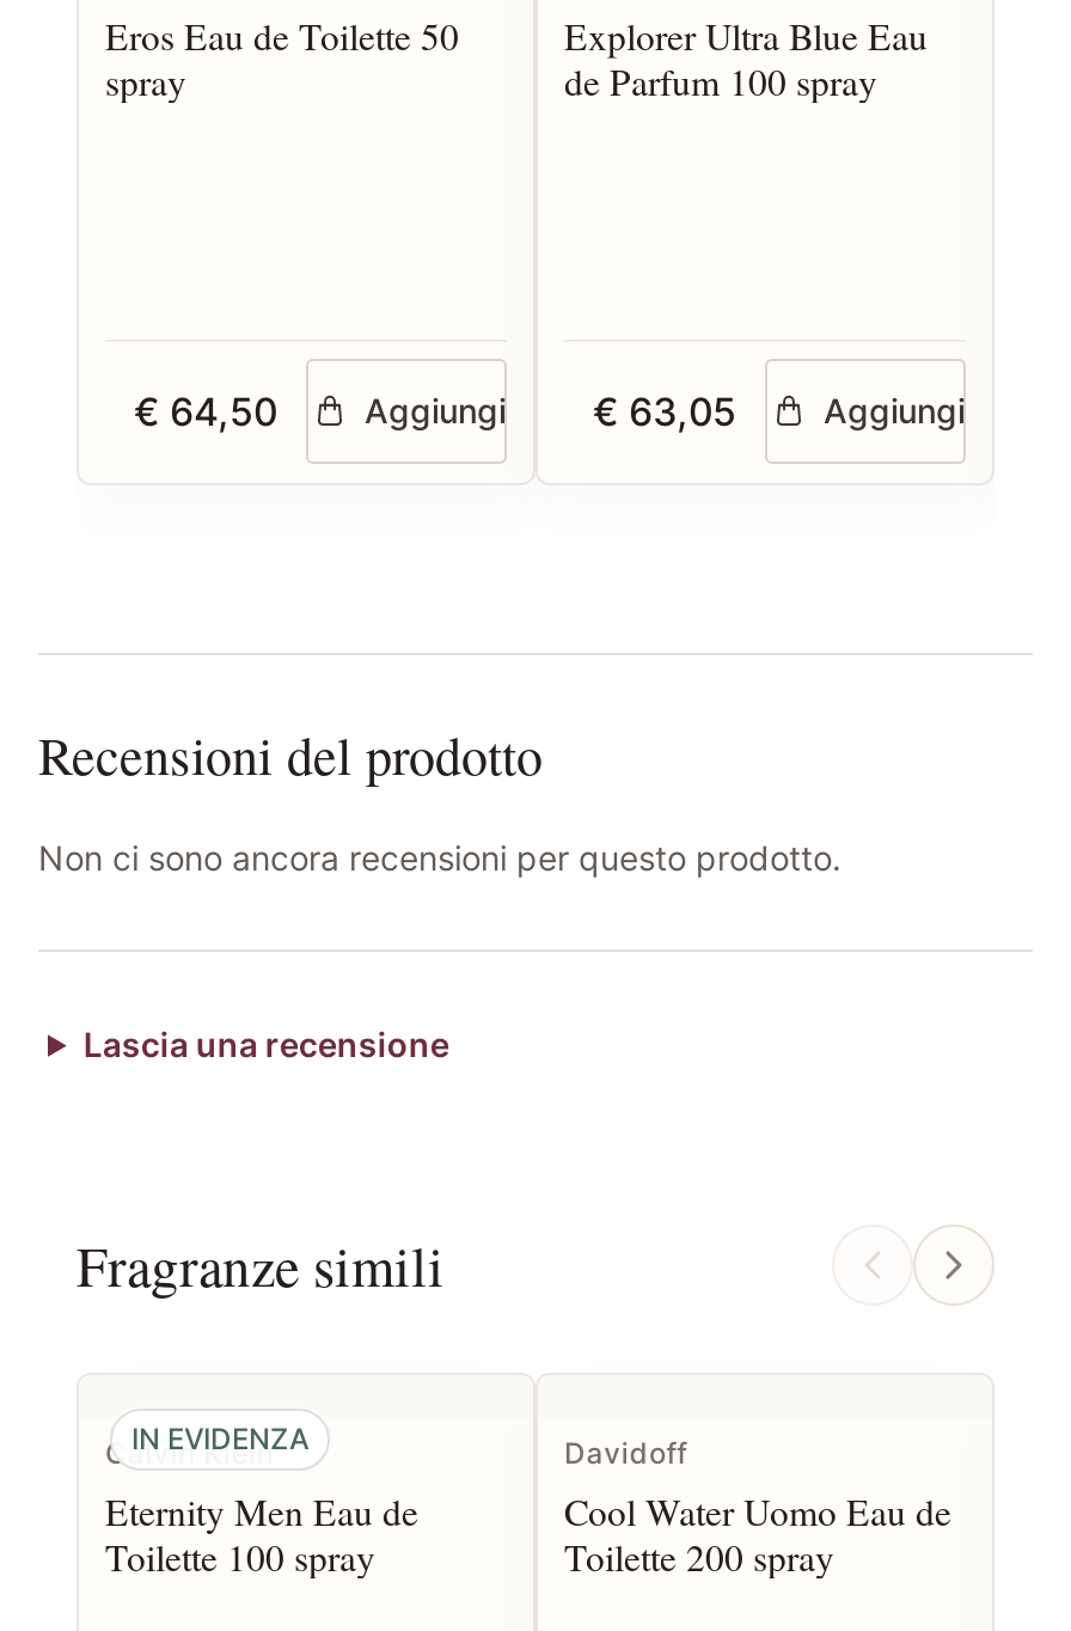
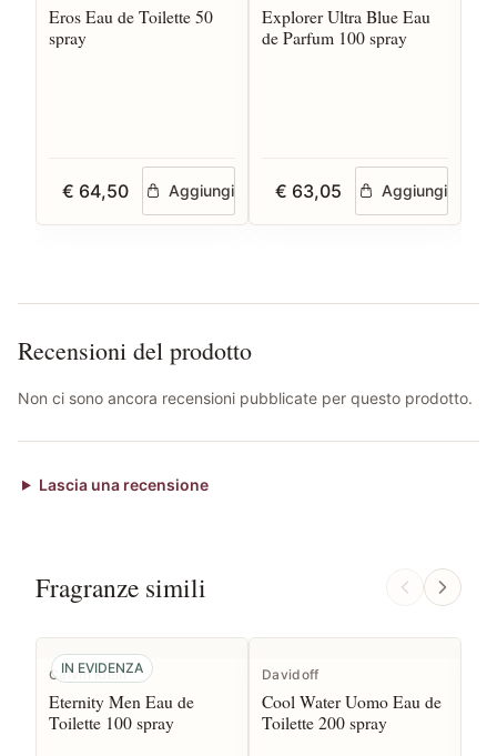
- Non ci sono ancora recensioni per questo prodotto.
+ Non ci sono ancora recensioni pubblicate per questo prodotto.
